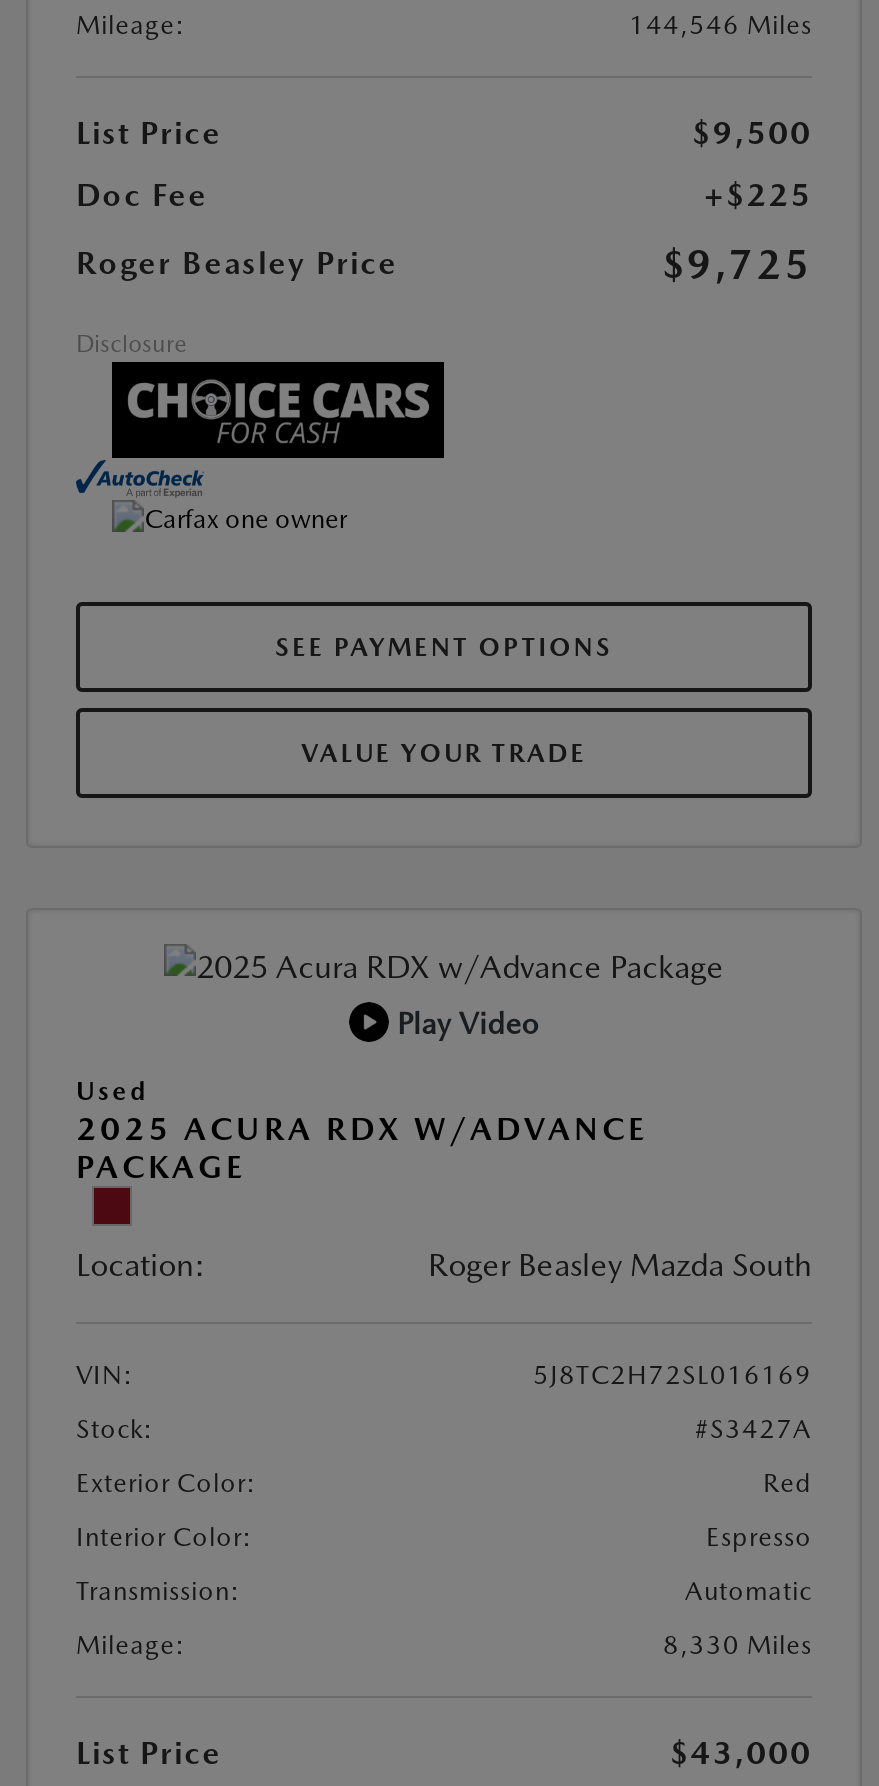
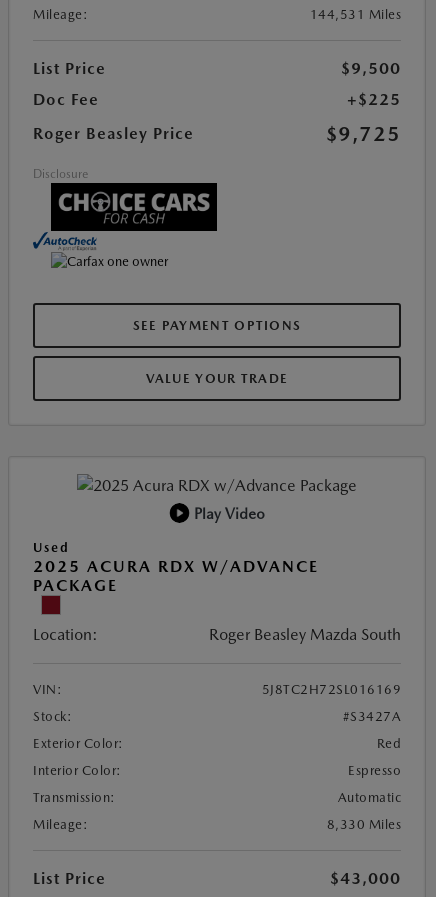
- 144,546 Miles
+ 144,531 Miles
